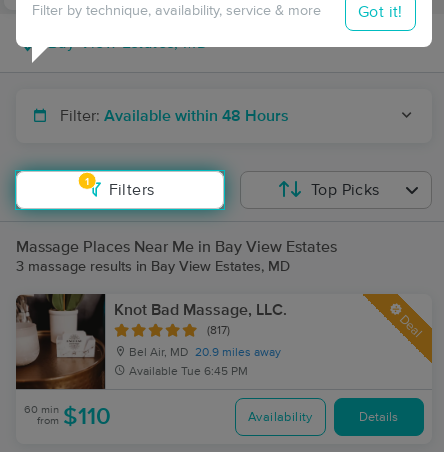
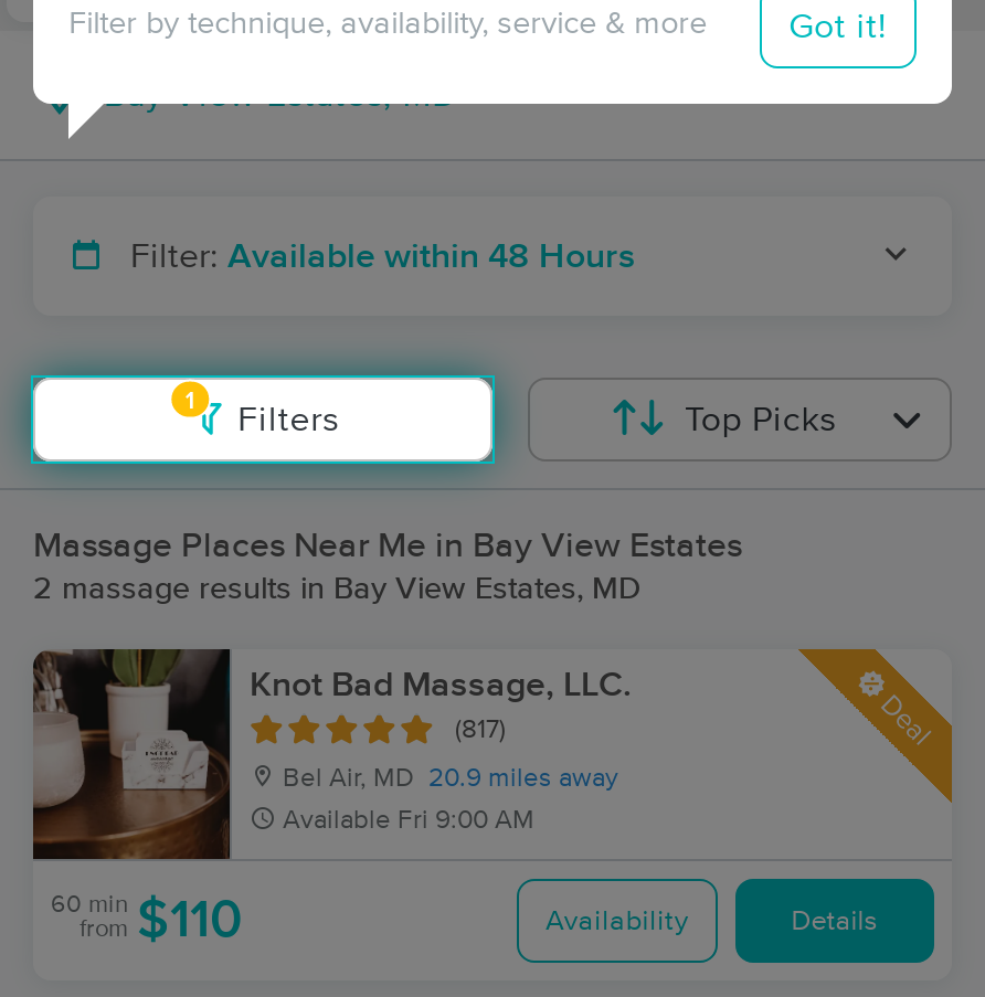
- 3 massage results in Bay View Estates, MD
+ 2 massage results in Bay View Estates, MD

- Available Tue 6:45 PM
+ Available Fri 9:00 AM
